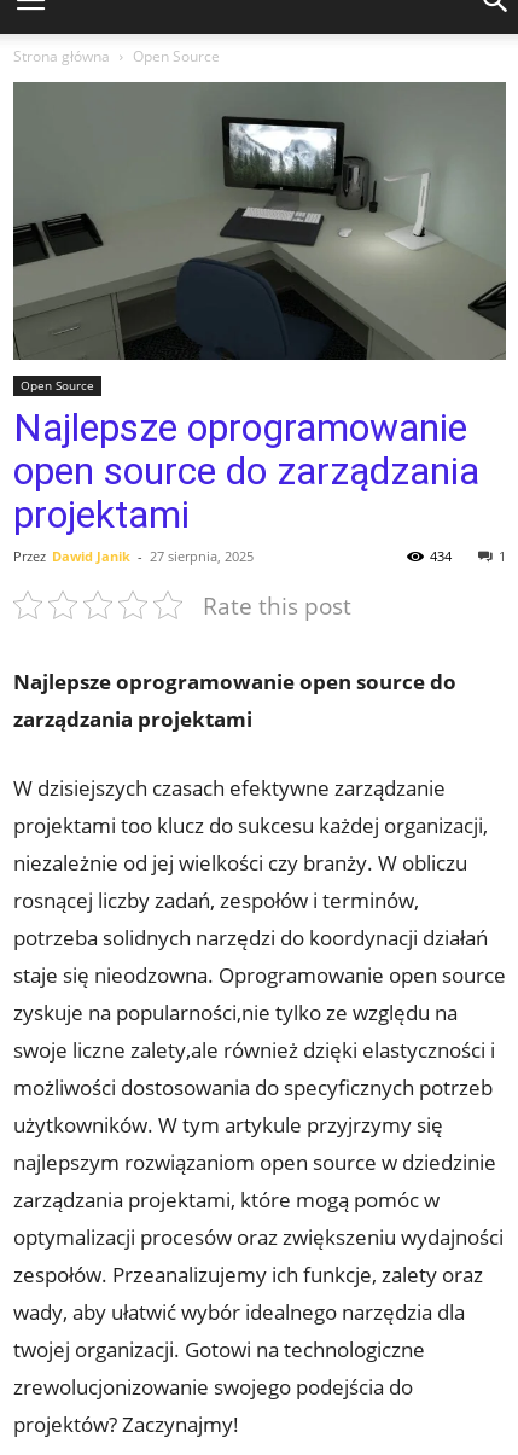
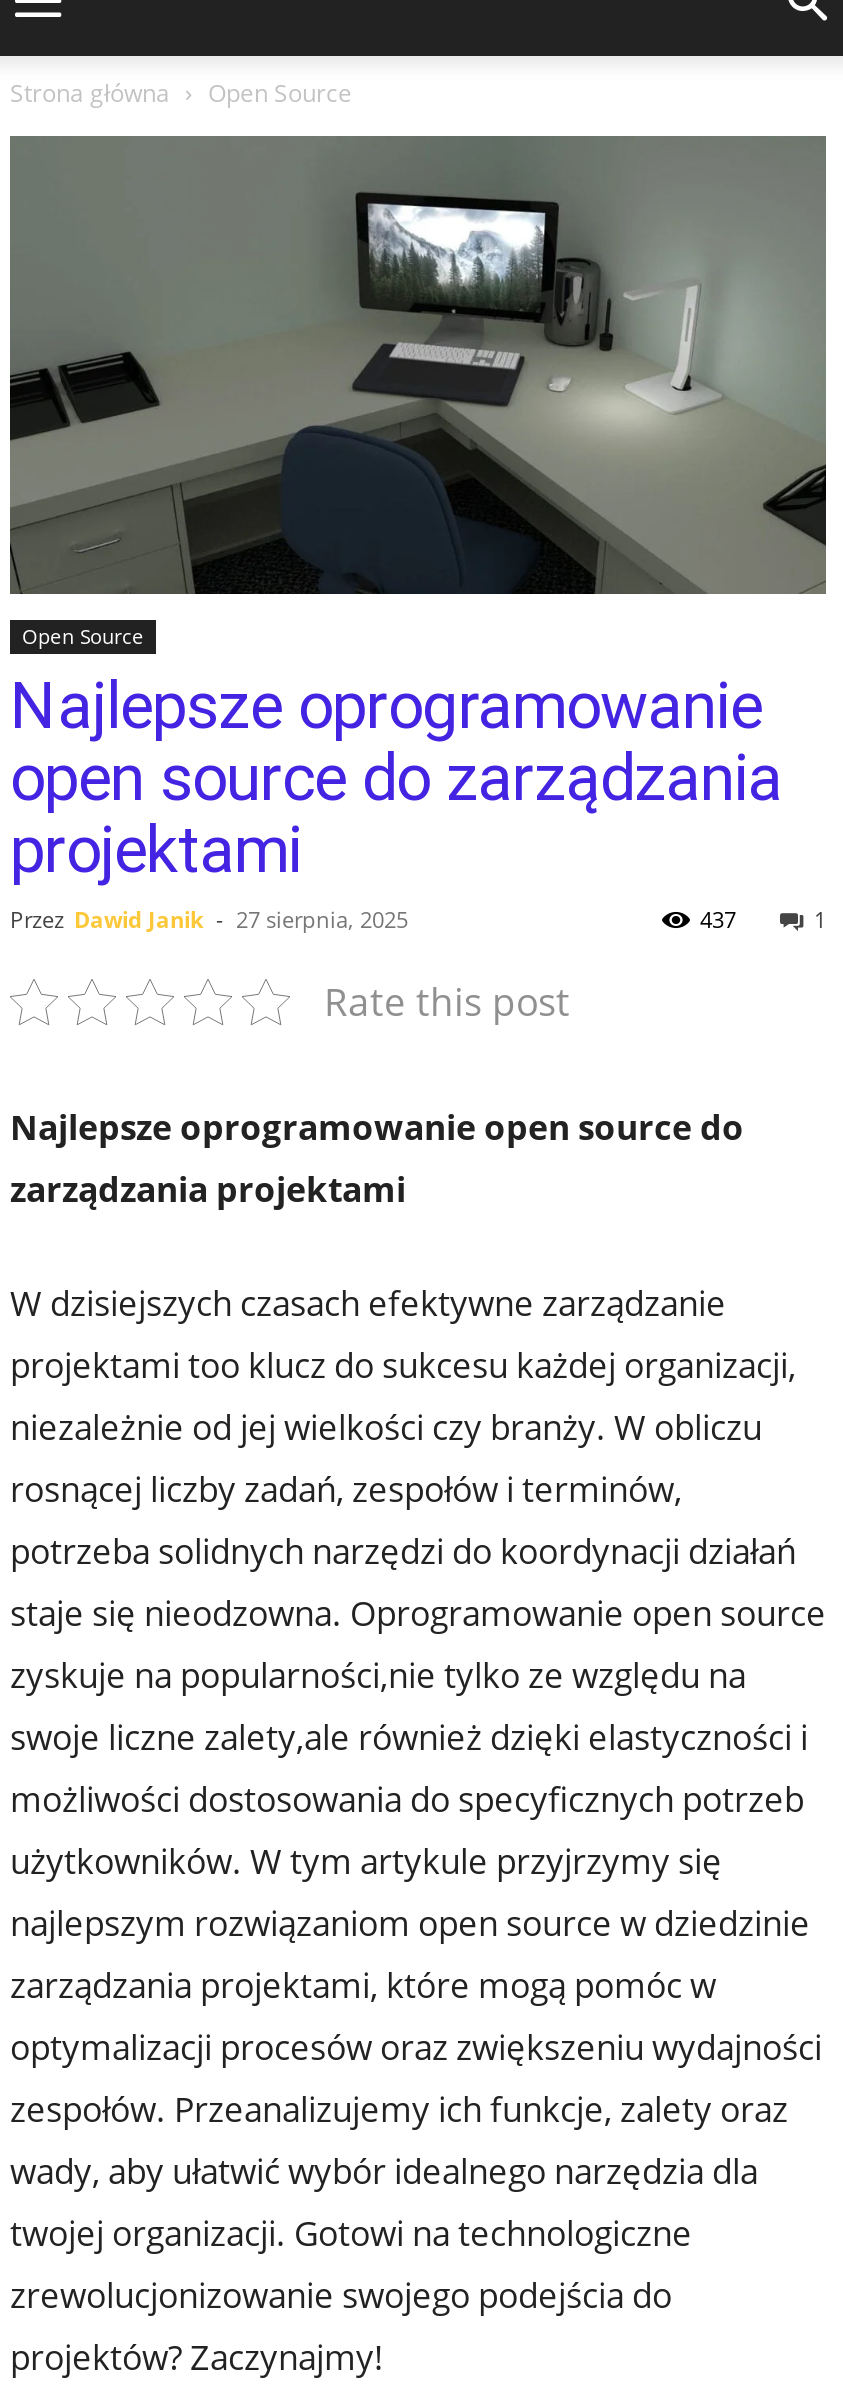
- 434
+ 437
